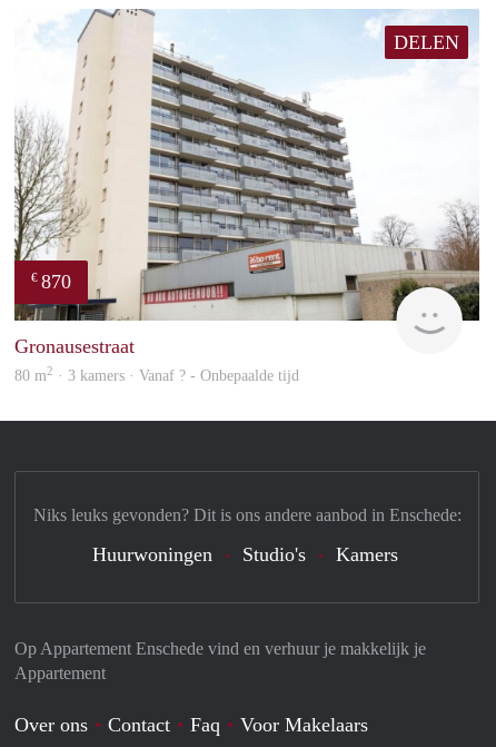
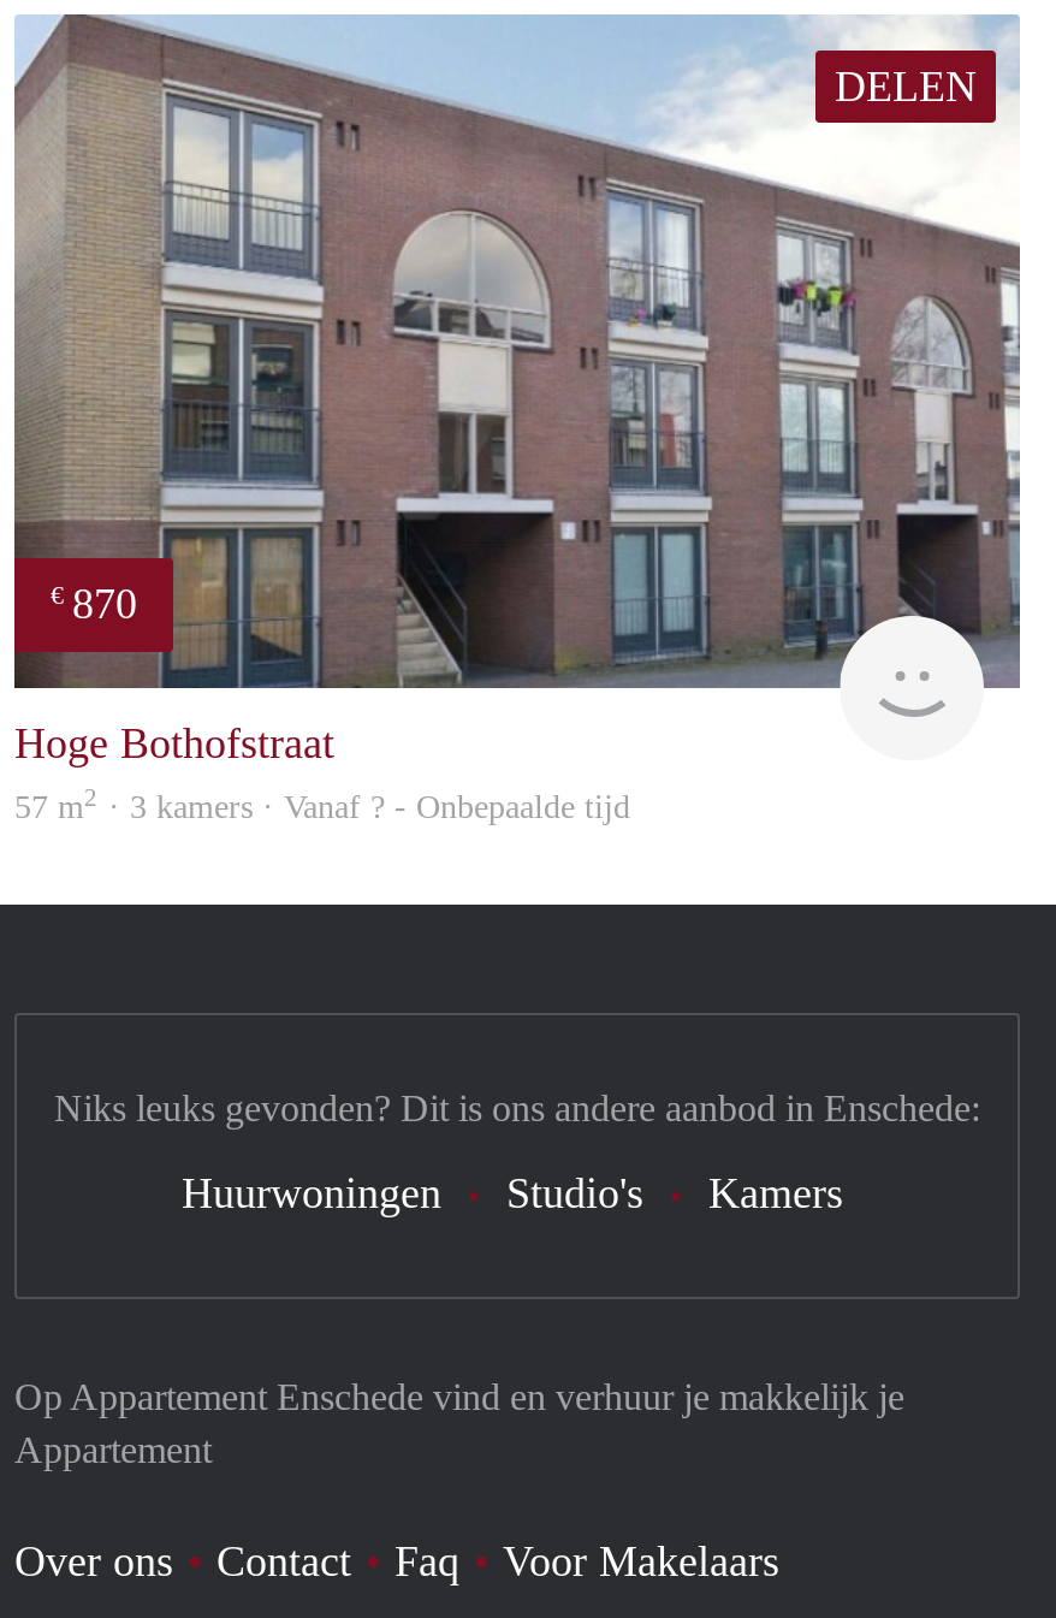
- [image]
- Gronausestraat
- 80 m2 · 3 kamers · Vanaf ? - Onbepaalde tijd
+ [image]
+ Hoge Bothofstraat
+ 57 m2 · 3 kamers · Vanaf ? - Onbepaalde tijd
